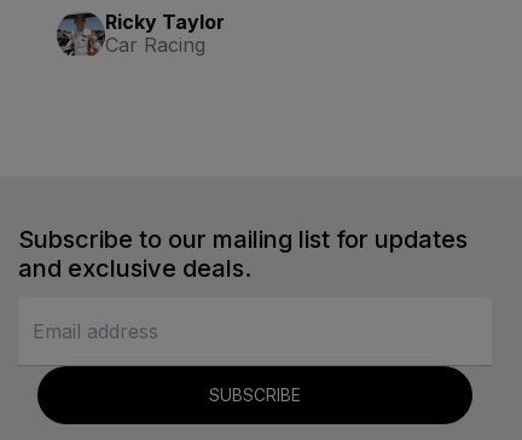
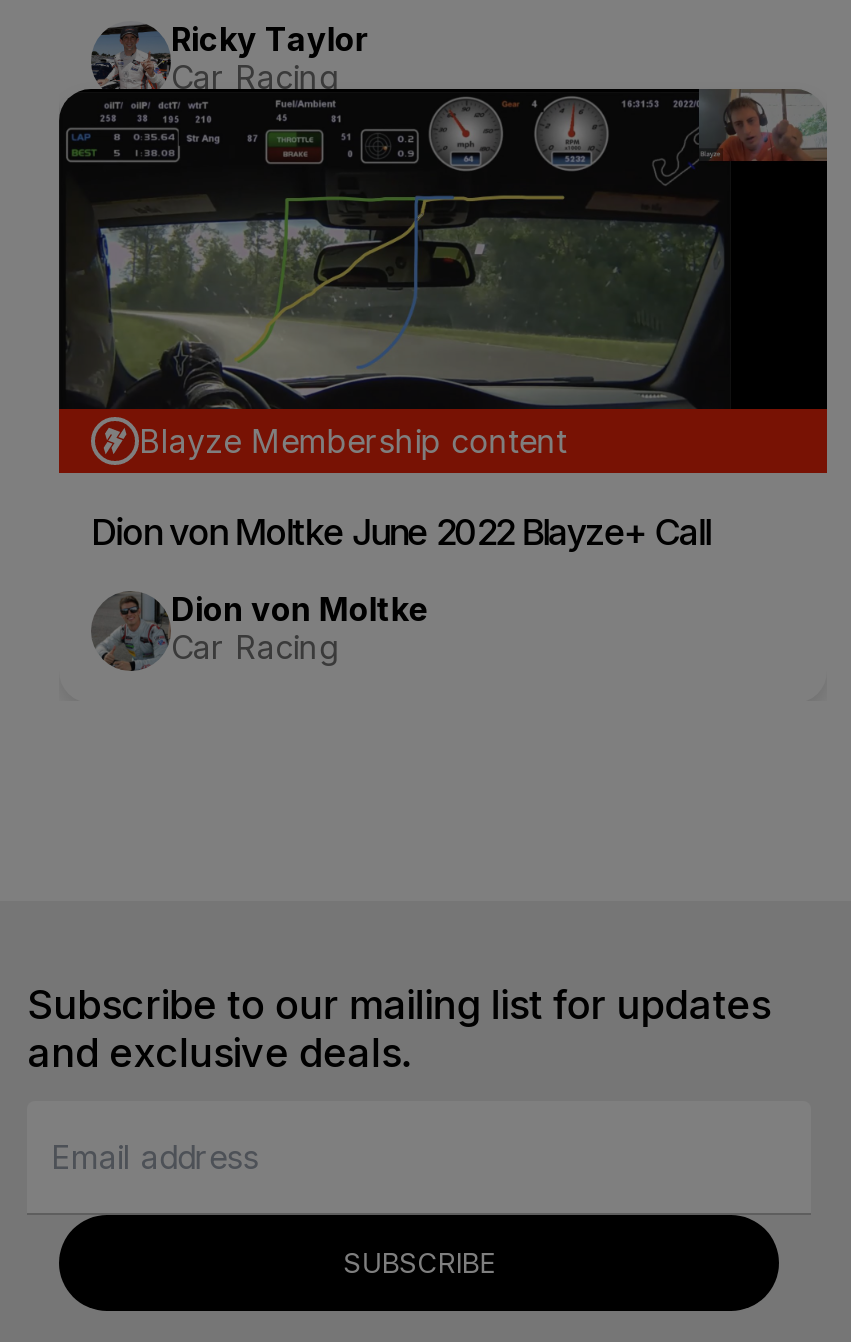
+ [image]
+ Car Racing

+ [image]
+ Blayze Membership content
+ Dion von Moltke June 2022 Blayze+ Call
+ Dion von Moltke
